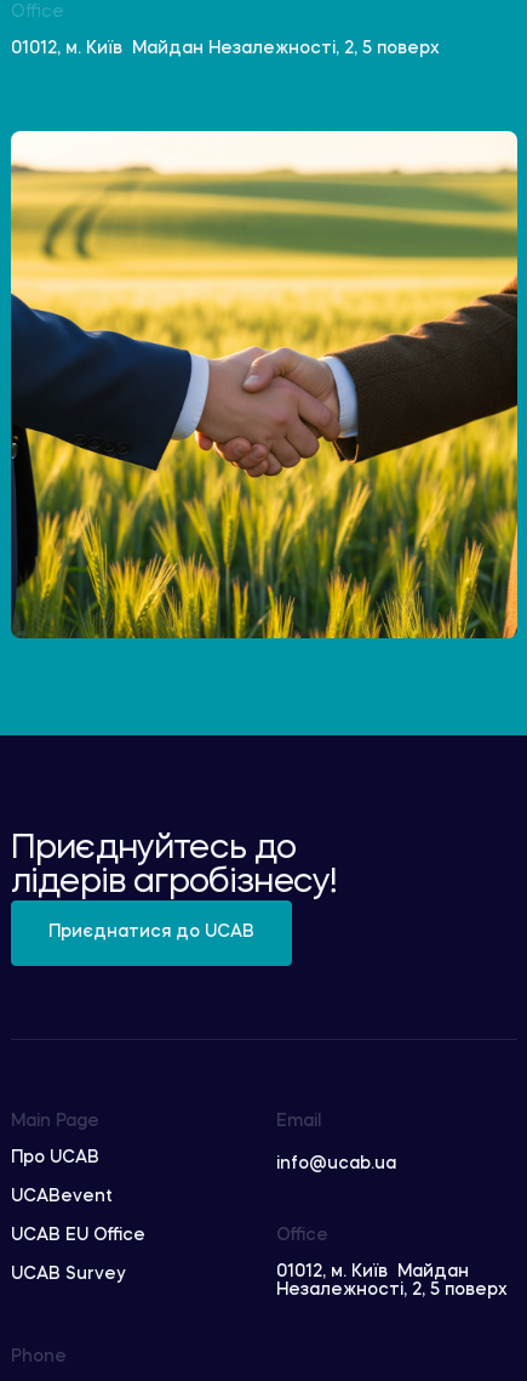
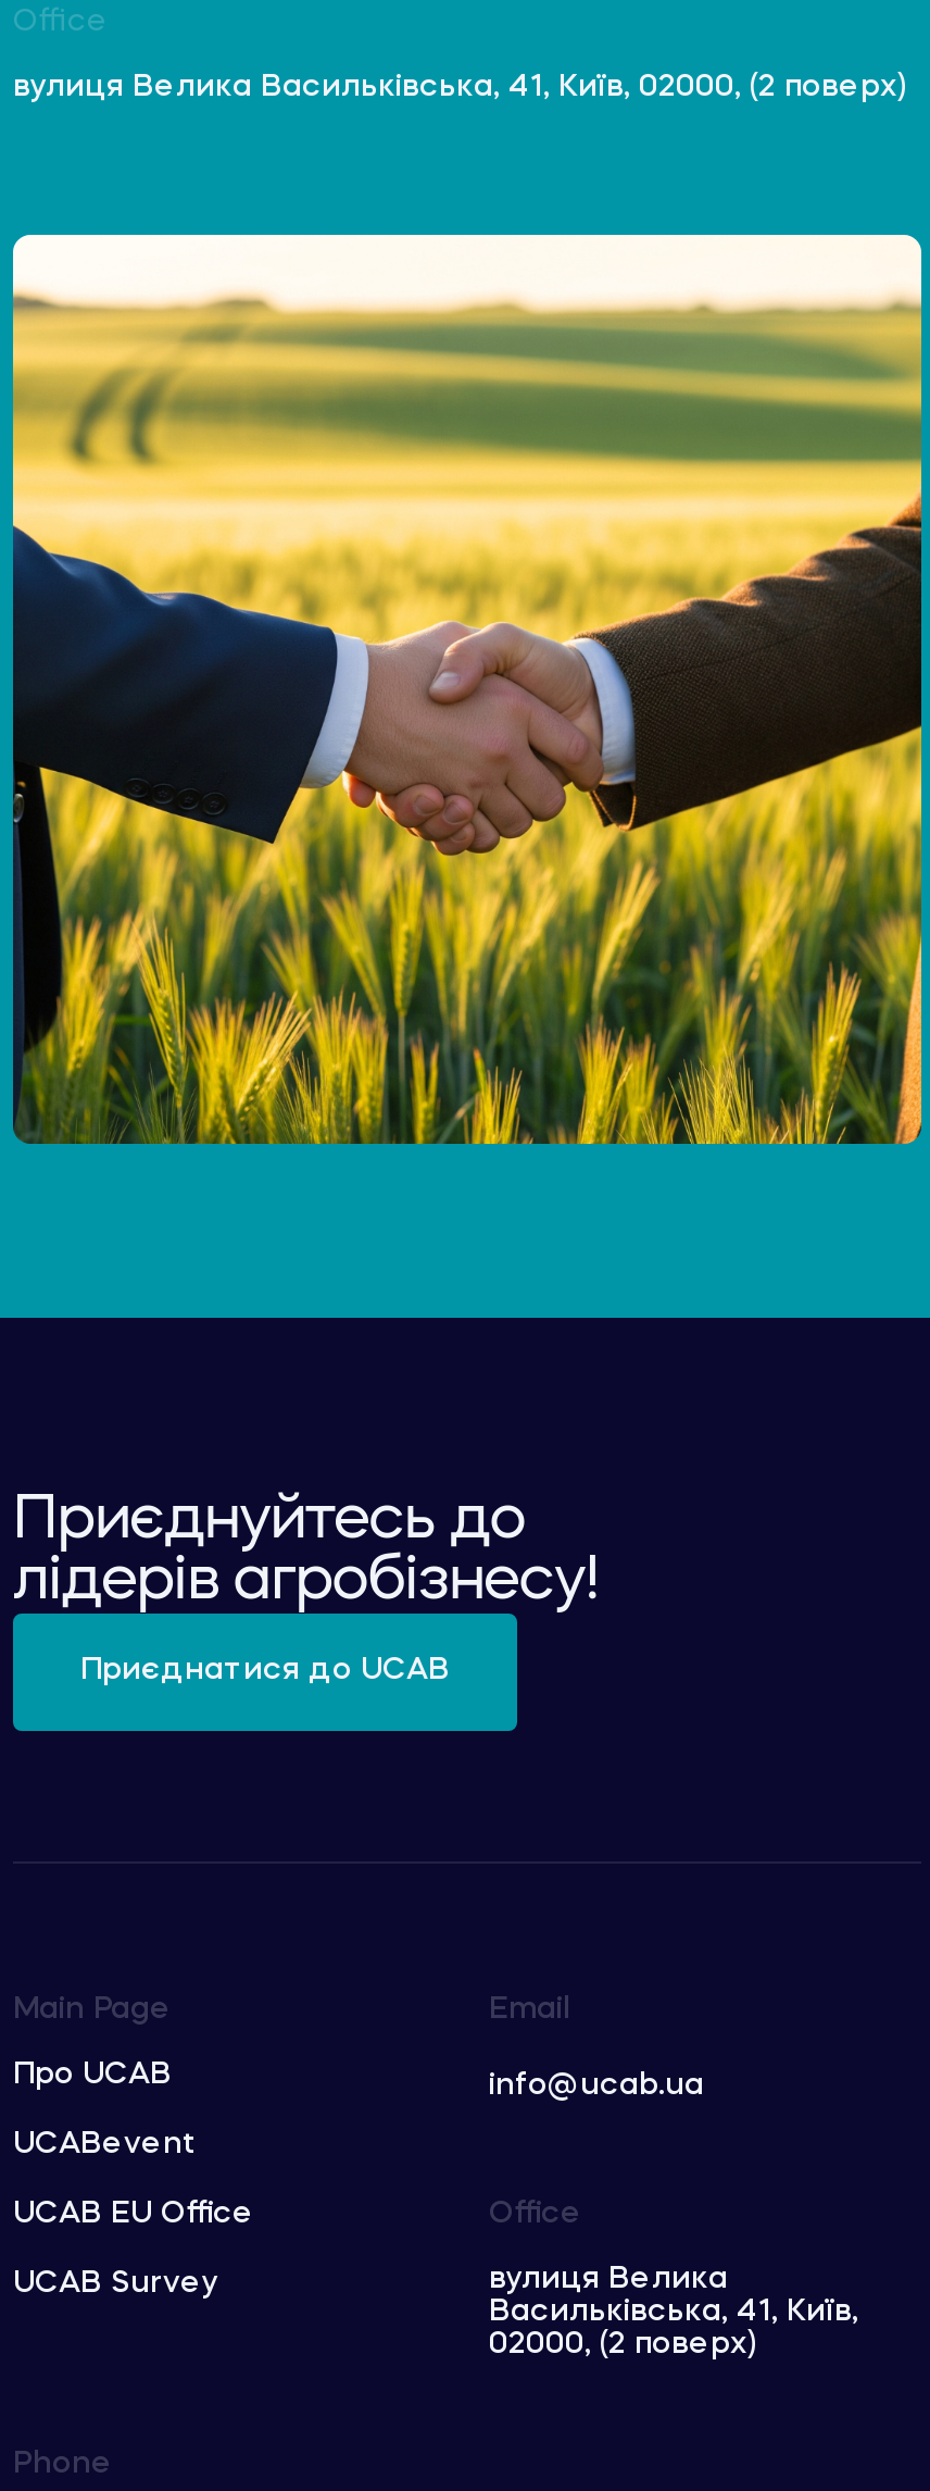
- 01012, м. Київ Майдан Незалежності, 2, 5 поверх
+ вулиця Велика Васильківська, 41, Київ, 02000, (2 поверх)

- 01012, м. Київ Майдан
- Незалежності, 2, 5 поверх
+ вулиця Велика
+ Васильківська, 41, Київ,
+ 02000, (2 поверх)
